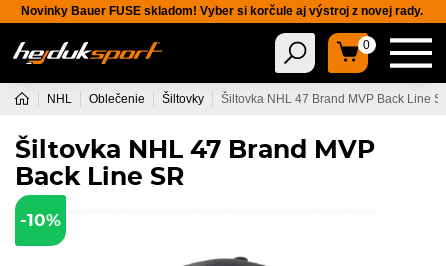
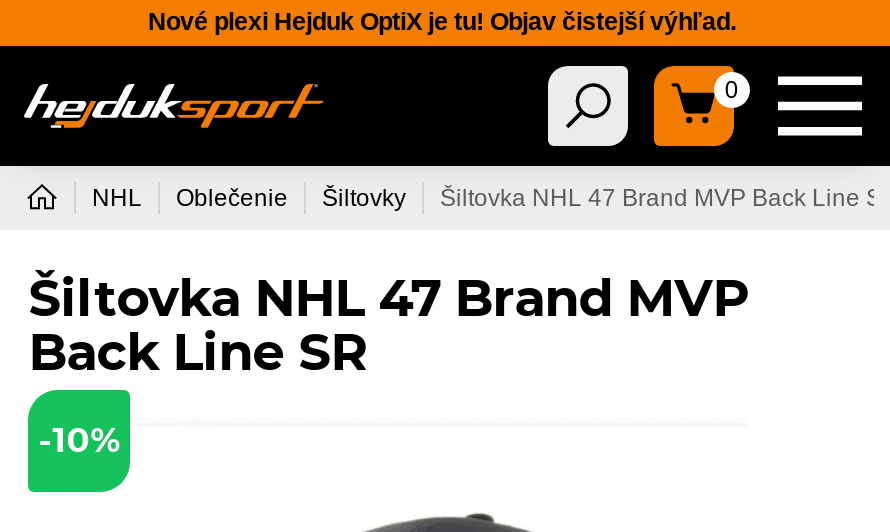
- Novinky Bauer FUSE skladom! Vyber si korčule aj výstroj z novej rady.
+ Nové plexi Hejduk OptiX je tu! Objav čistejší výhľad.
